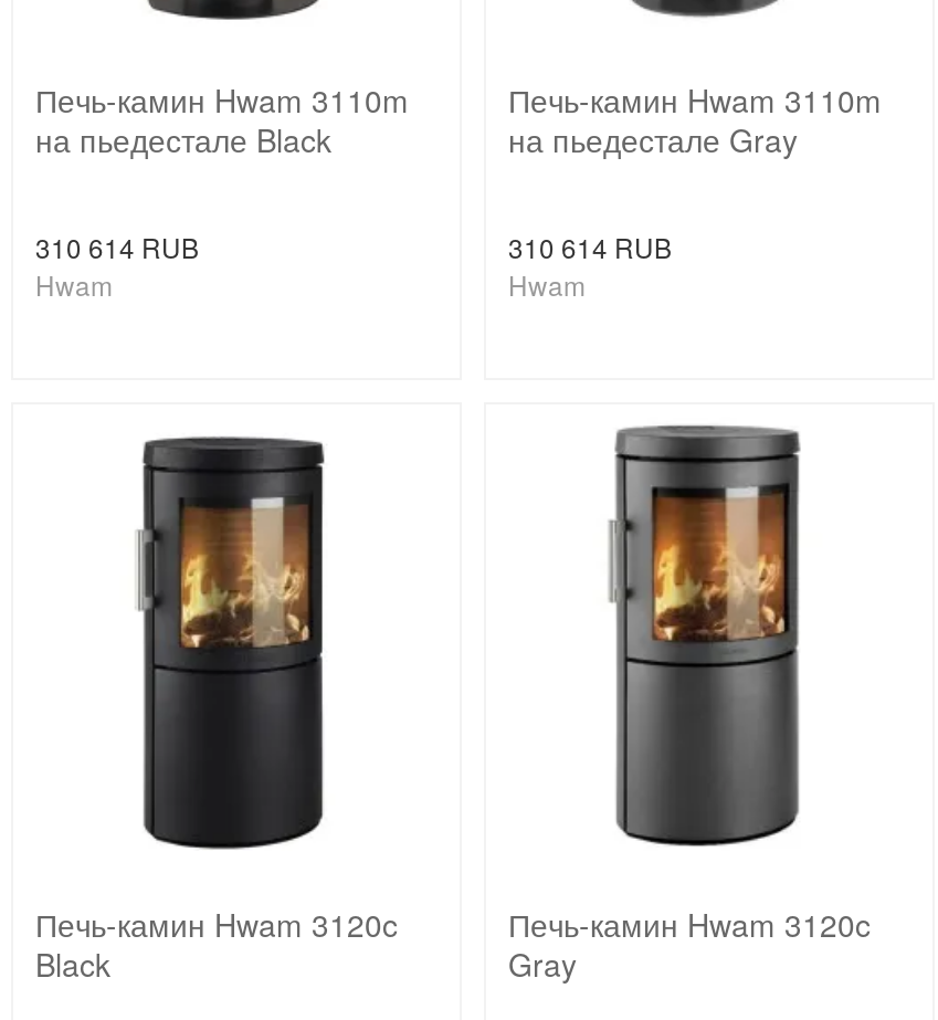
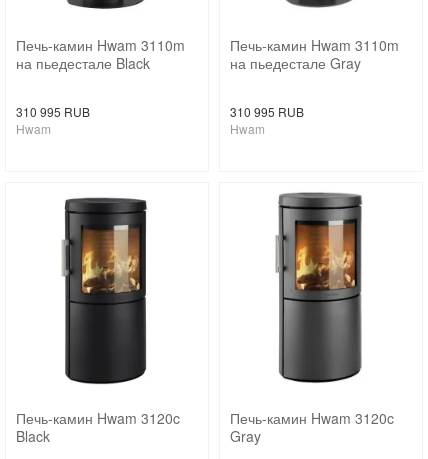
- 310 614 RUB
+ 310 995 RUB

- 310 614 RUB
+ 310 995 RUB
